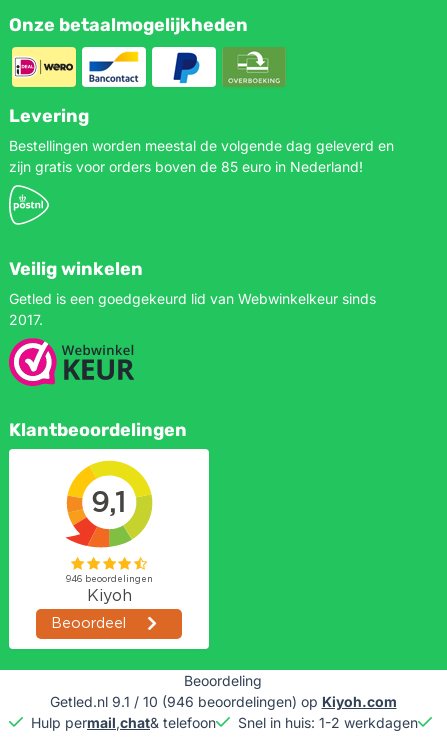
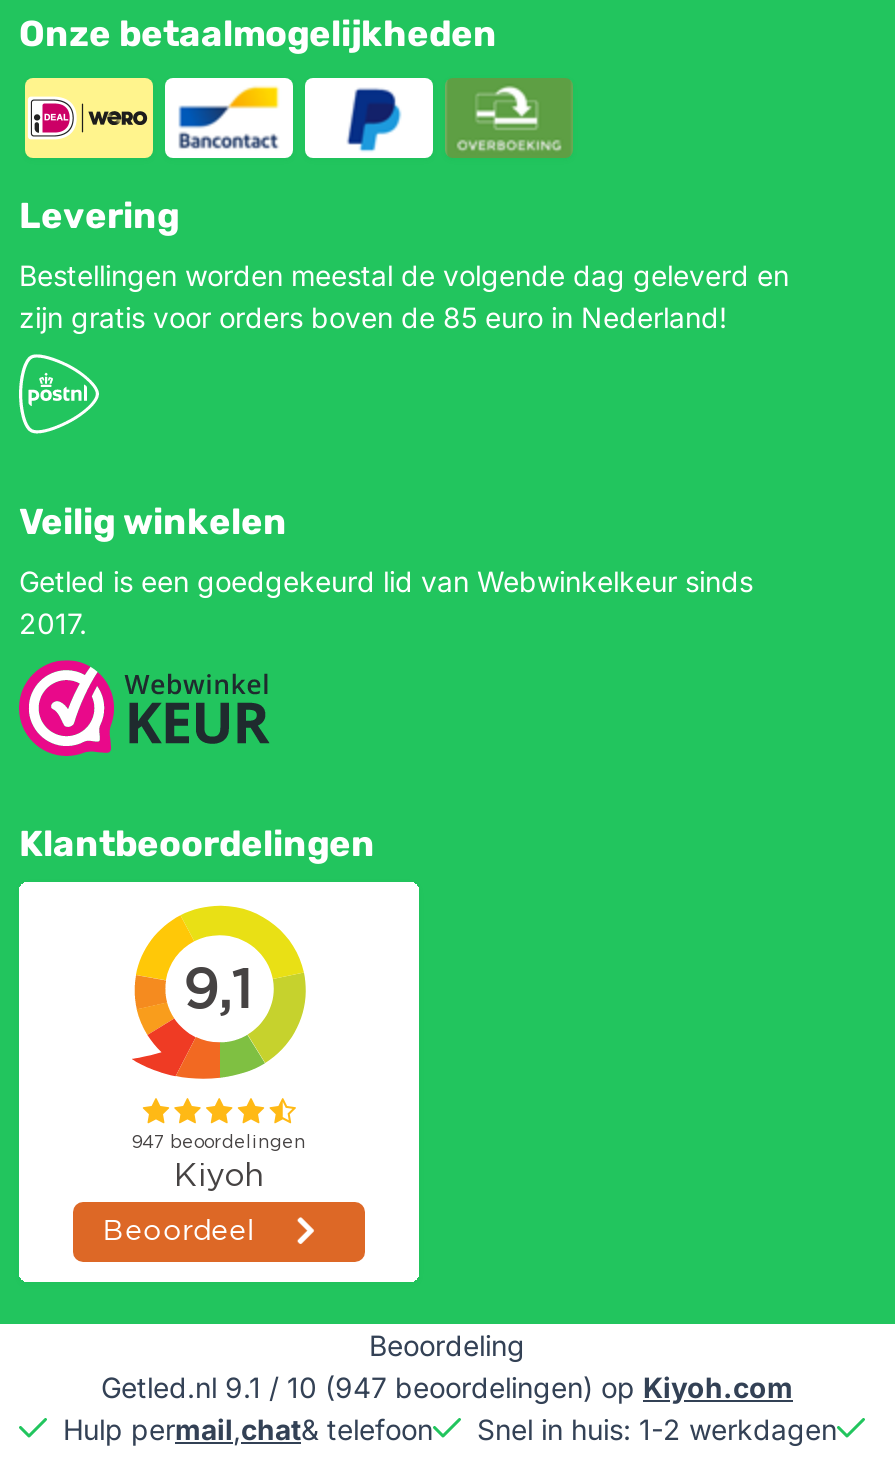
- Getled.nl 9.1 / 10 (946 beoordelingen) op Kiyoh.com
+ Getled.nl 9.1 / 10 (947 beoordelingen) op Kiyoh.com
